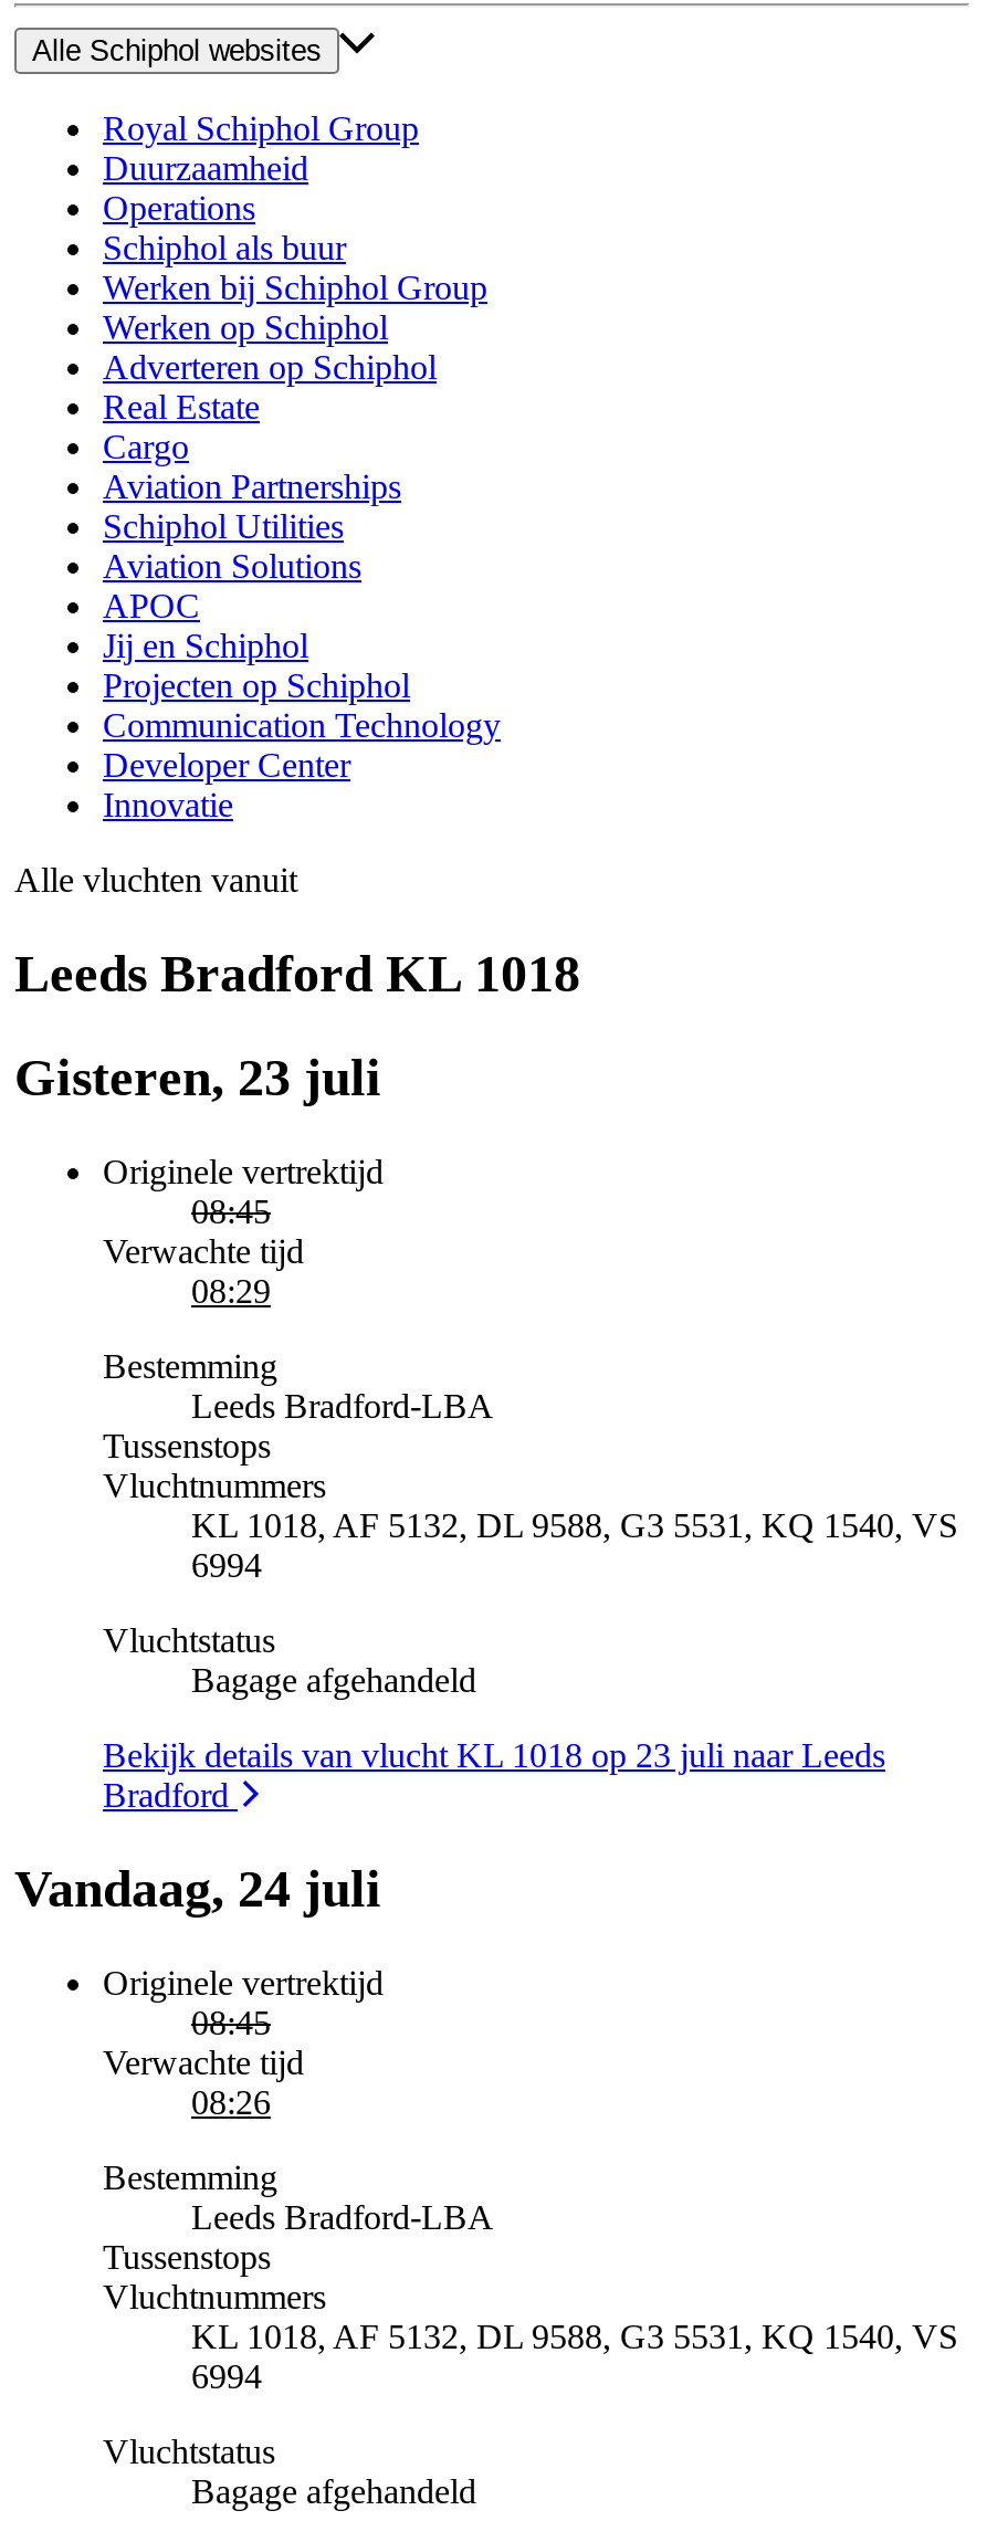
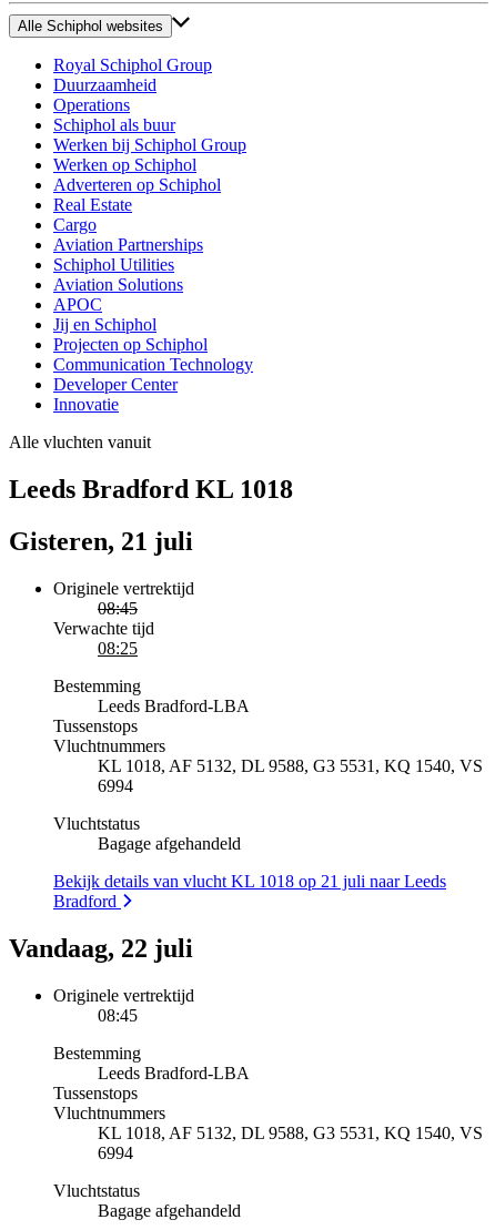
- Gisteren, 23 juli
+ Gisteren, 21 juli

- 08:29
+ 08:25

- Bekijk details van vlucht KL 1018 op 23 juli naar Leeds
+ Bekijk details van vlucht KL 1018 op 21 juli naar Leeds

- Vandaag, 24 juli
+ Vandaag, 22 juli

- Verwachte tijd
- 08:26
